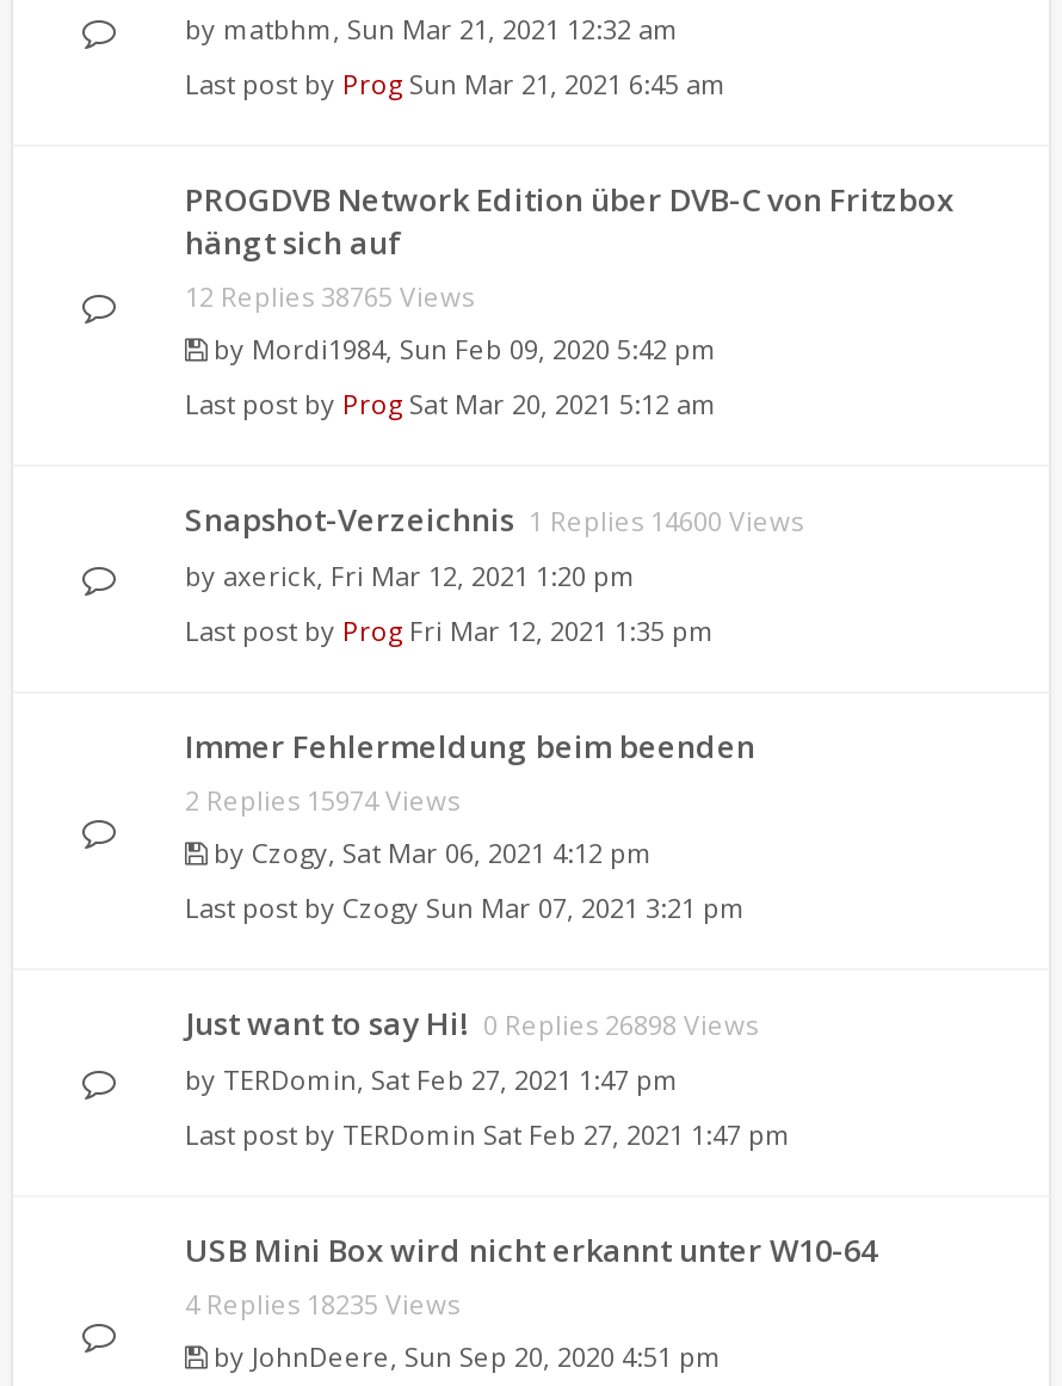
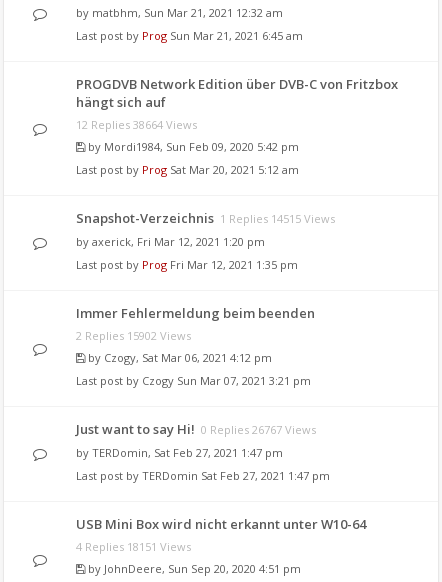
- 12 Replies 38765 Views
+ 12 Replies 38664 Views

- Snapshot-Verzeichnis 1 Replies 14600 Views
+ Snapshot-Verzeichnis 1 Replies 14515 Views

- 2 Replies 15974 Views
+ 2 Replies 15902 Views

- Just want to say Hi! 0 Replies 26898 Views
+ Just want to say Hi! 0 Replies 26767 Views

- 4 Replies 18235 Views
+ 4 Replies 18151 Views
